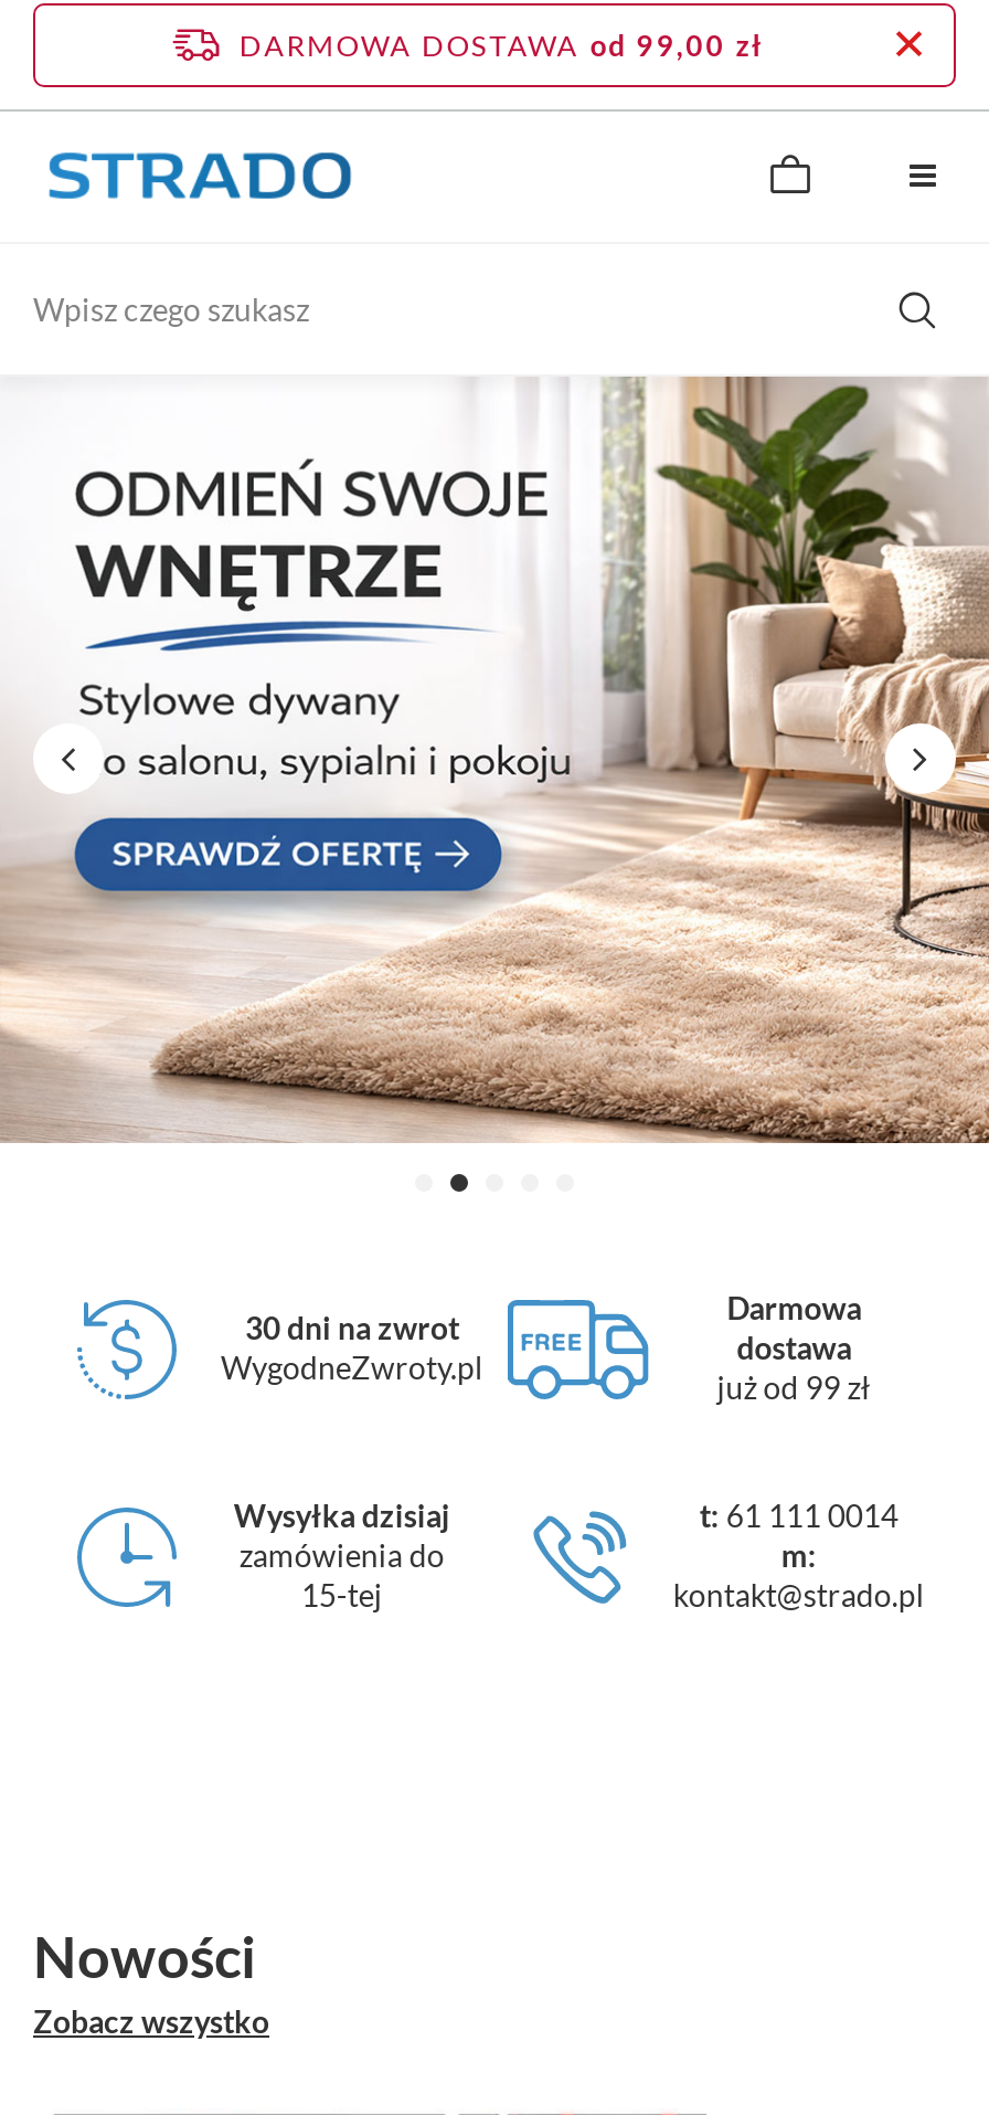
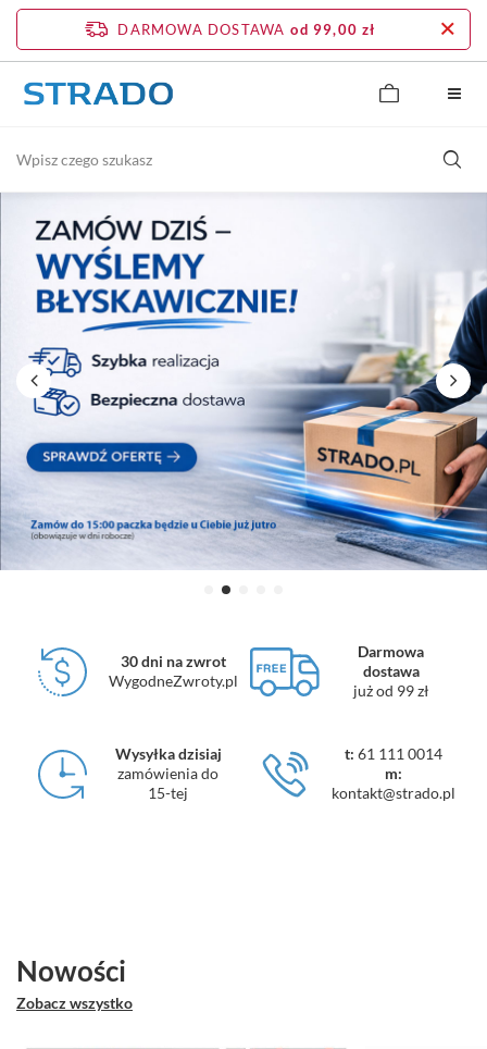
- [image]
+ [image]
